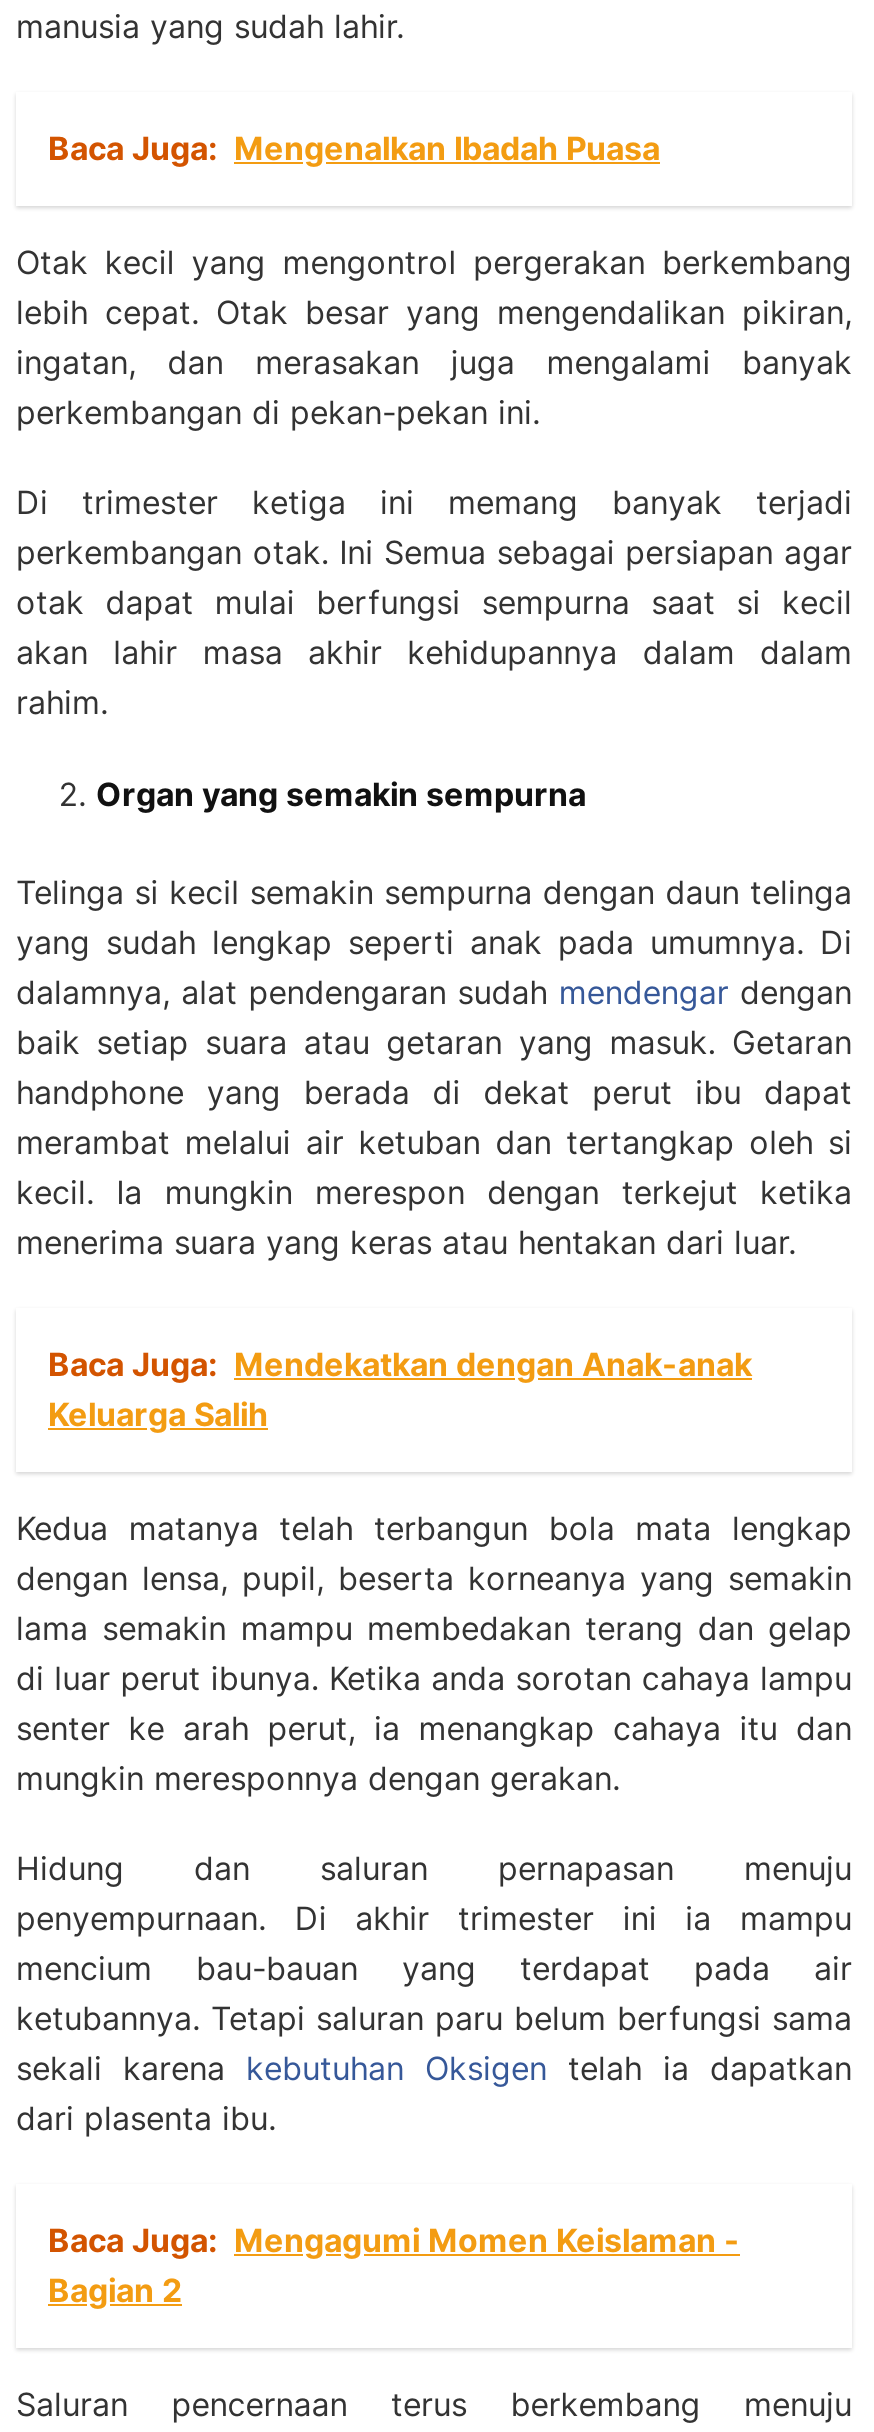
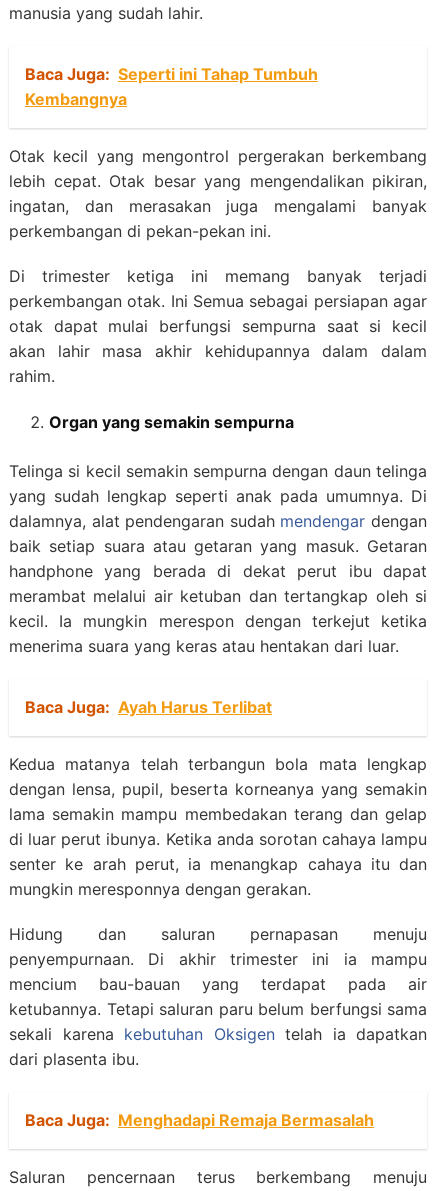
- Baca Juga: Mengenalkan Ibadah Puasa
+ Baca Juga: Seperti ini Tahap Tumbuh
+ Kembangnya

moved down: Otak kecil yang mengontrol pergerakan berkembang | lebih cepat. Otak besar yang mengendalikan pikiran, | ingatan, dan merasakan juga mengalami banyak | ... | kecil. Ia mungkin merespon dengan terkejut ketika | menerima suara yang keras atau hentakan dari luar.

- Baca Juga: Mendekatkan dengan Anak-anak
- Keluarga Salih
+ Baca Juga: Ayah Harus Terlibat

- Baca Juga: Mengagumi Momen Keislaman -
- Bagian 2
+ Baca Juga: Menghadapi Remaja Bermasalah
